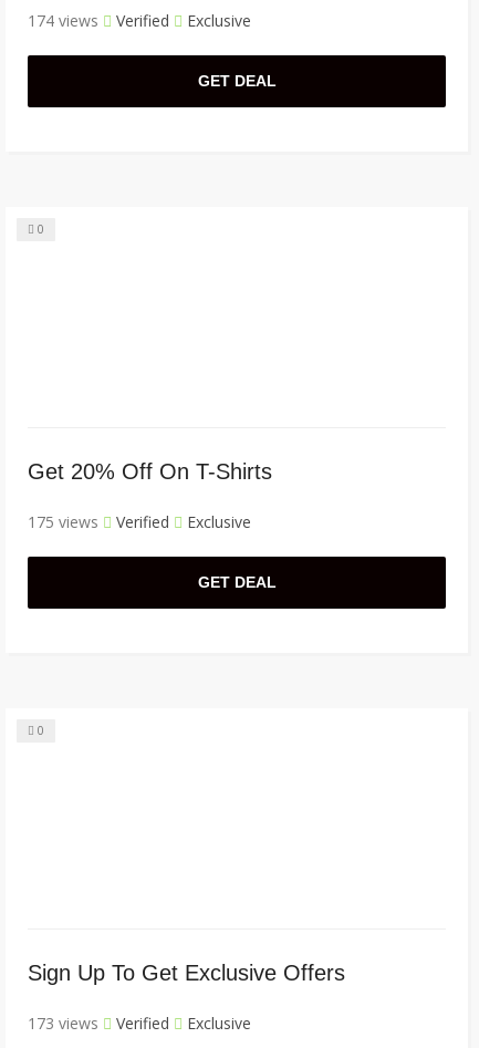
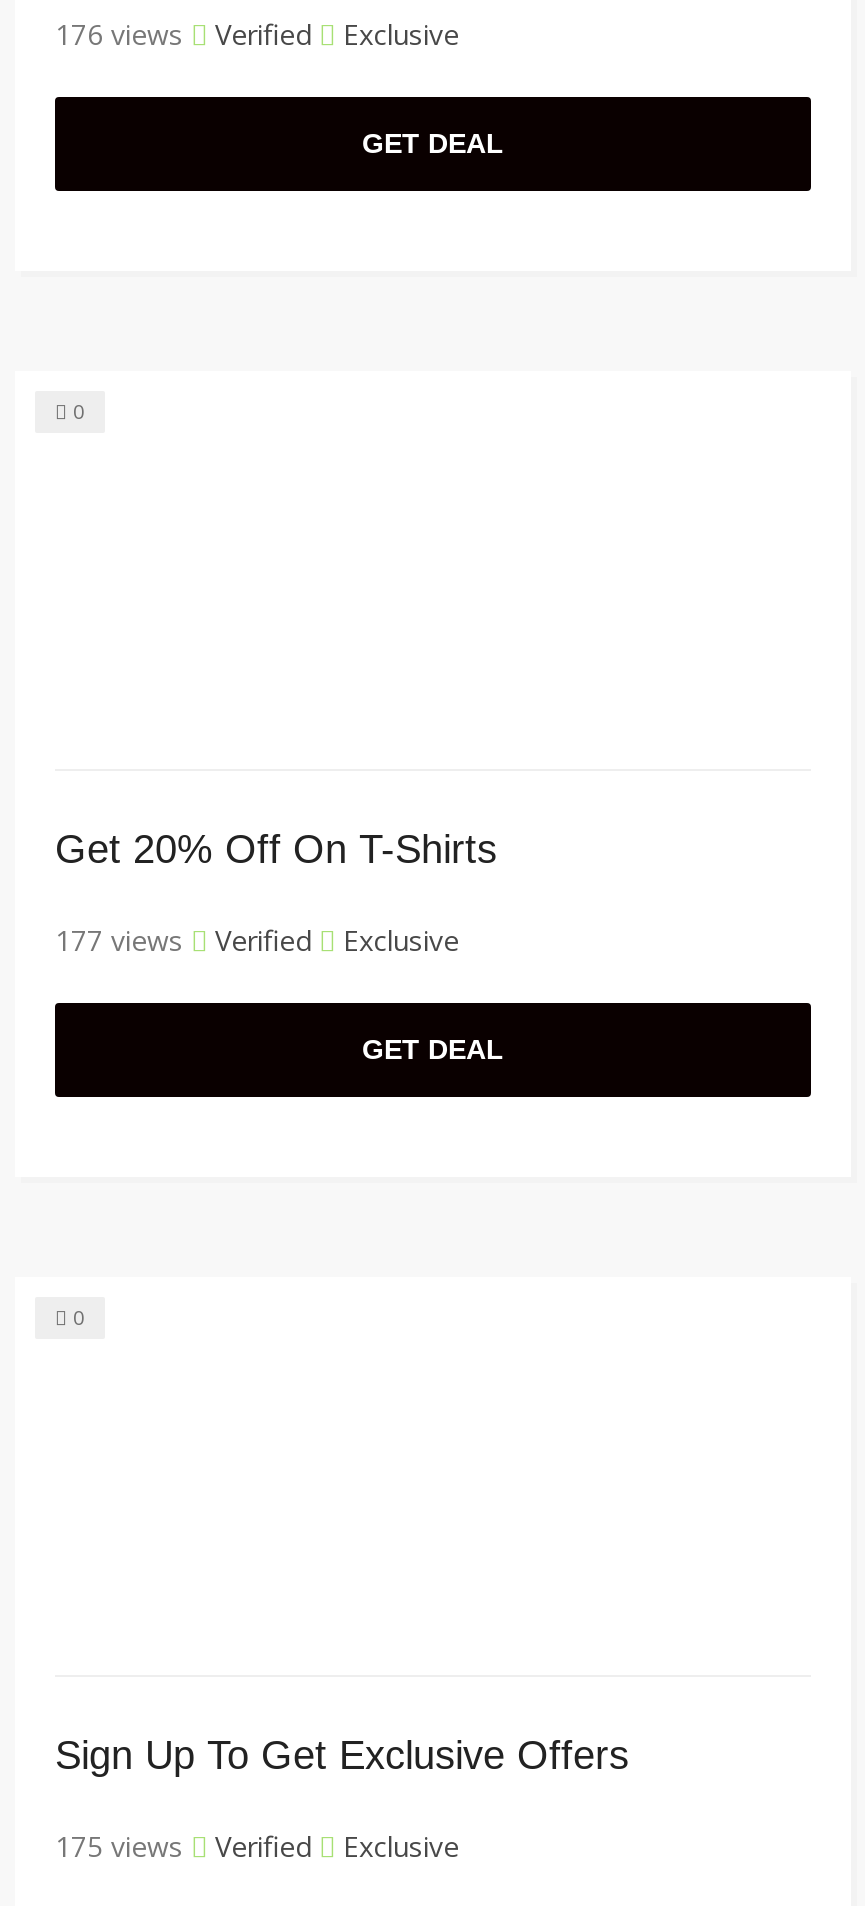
- 174 views Verified Exclusive
+ 176 views Verified Exclusive

- 175 views Verified Exclusive
+ 177 views Verified Exclusive

- 173 views Verified Exclusive
+ 175 views Verified Exclusive
